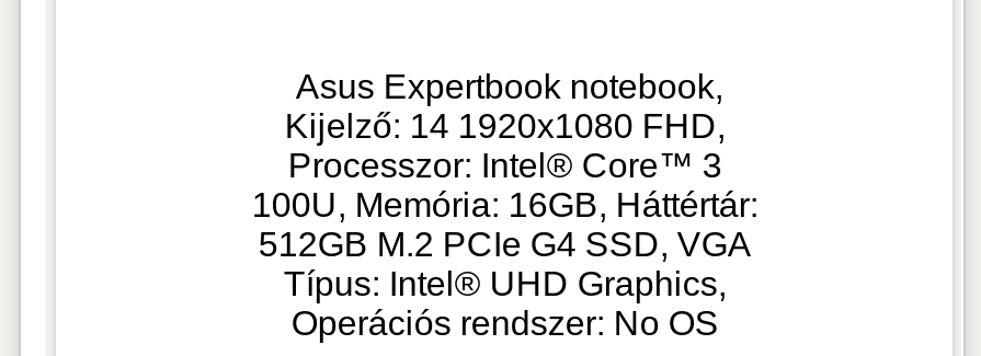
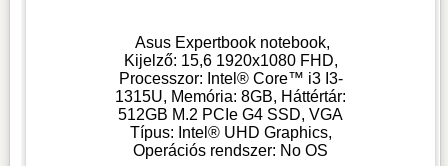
- Kijelző: 14 1920x1080 FHD,
- Processzor: Intel® Core™ 3
- 100U, Memória: 16GB, Háttértár:
+ Kijelző: 15,6 1920x1080 FHD,
+ Processzor: Intel® Core™ i3 I3-
+ 1315U, Memória: 8GB, Háttértár:
